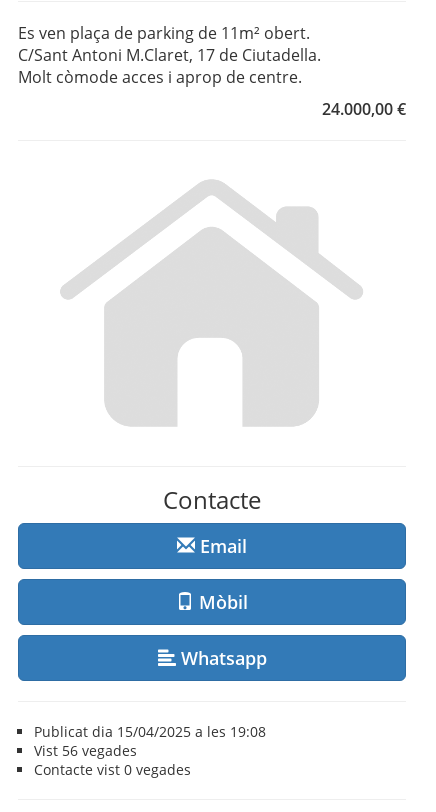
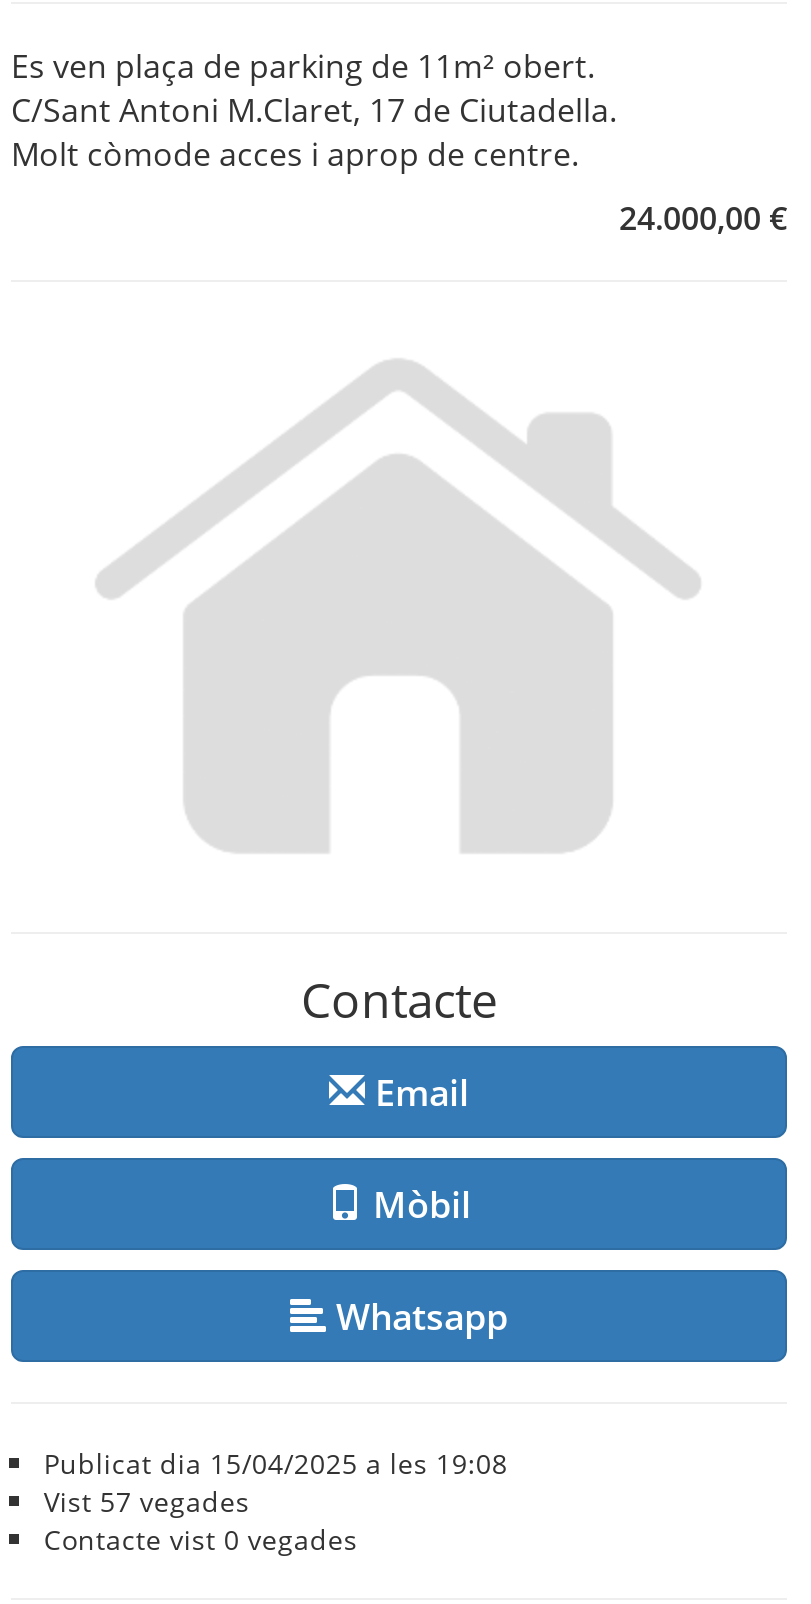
- Vist 56 vegades
+ Vist 57 vegades
